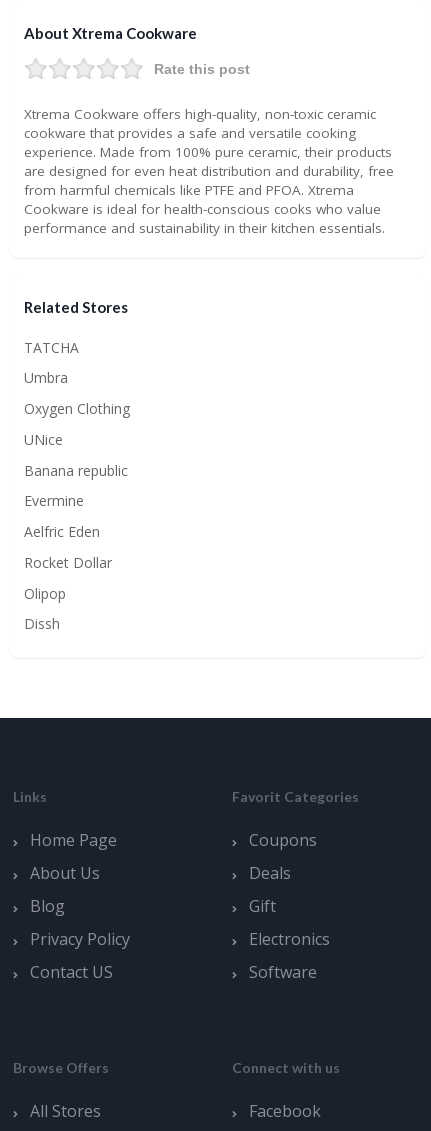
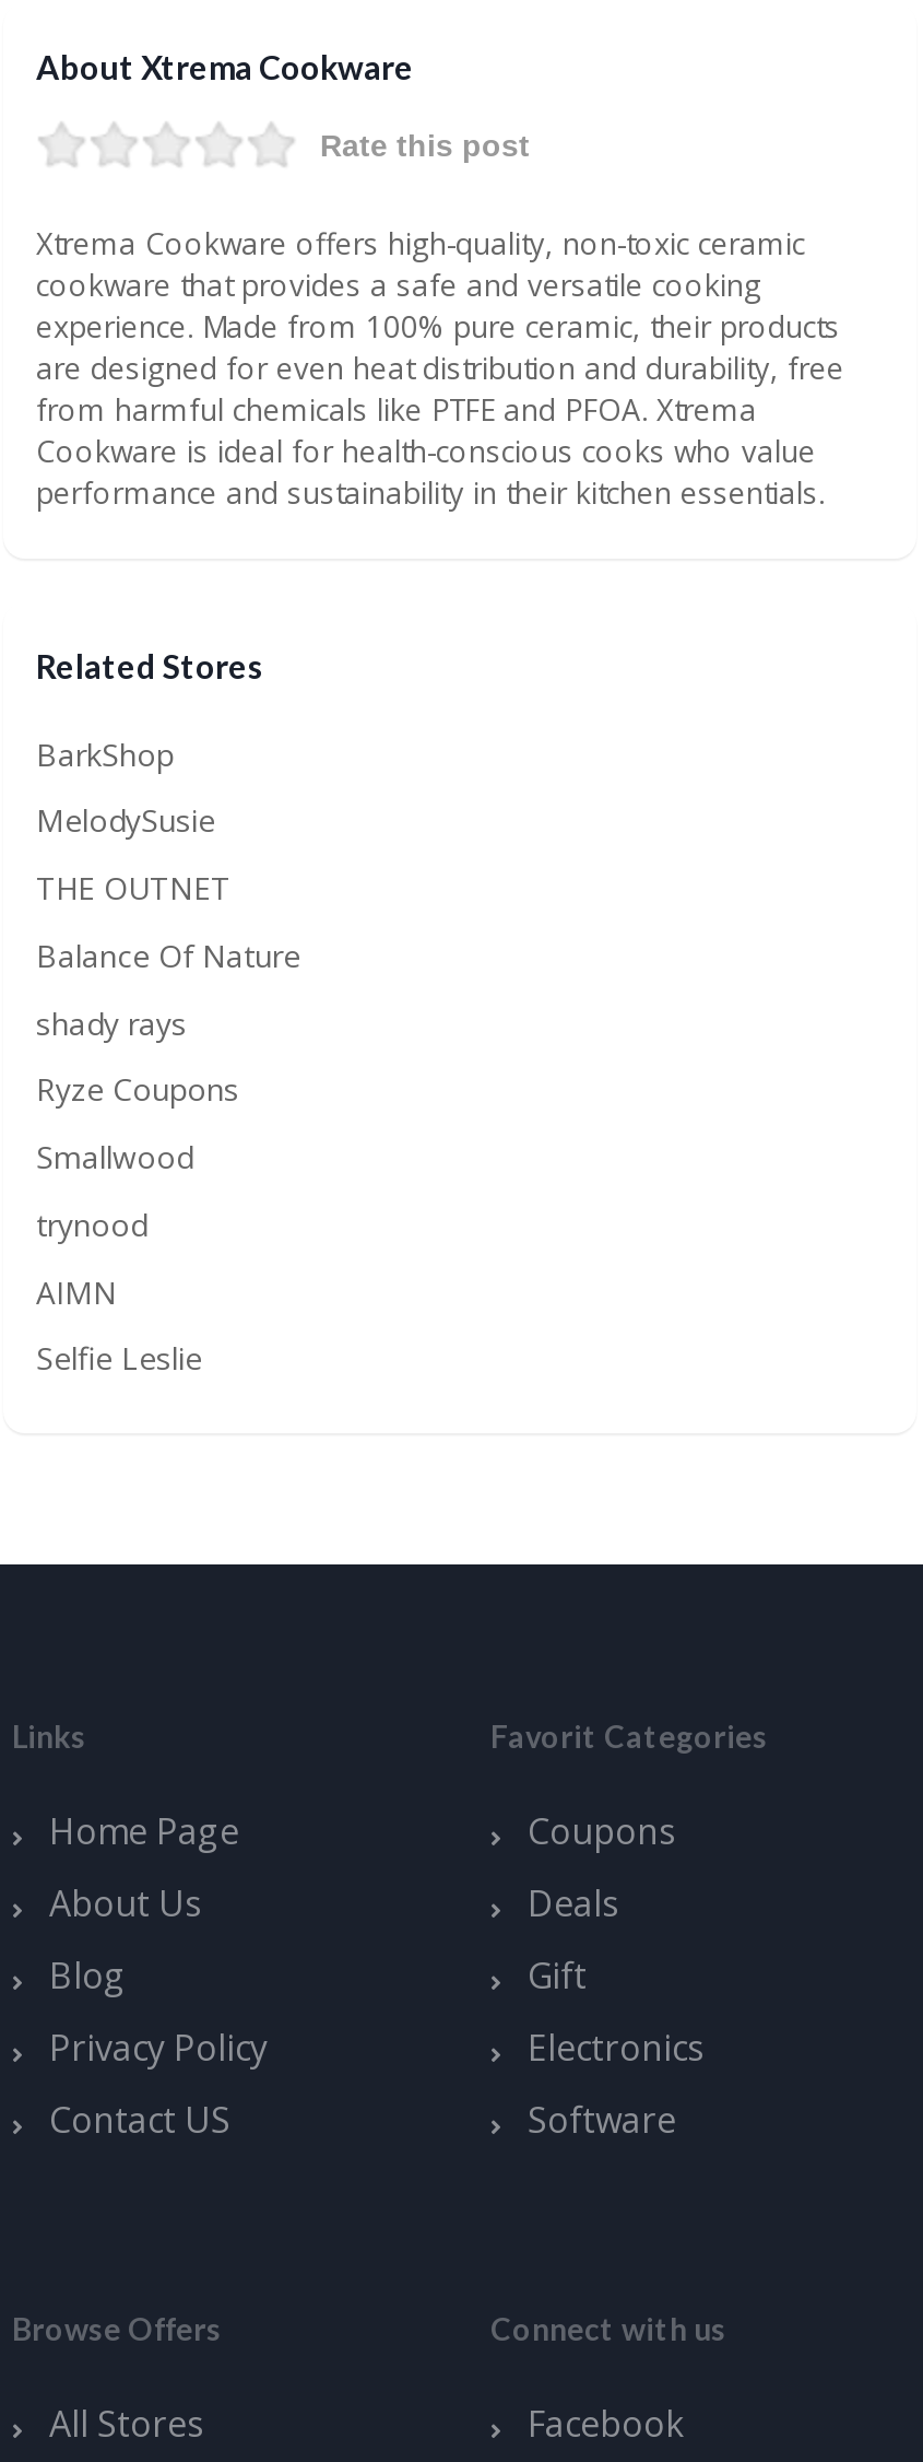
- TATCHA
+ BarkShop

- Umbra
+ MelodySusie

- Oxygen Clothing
+ THE OUTNET

- UNice
+ Balance Of Nature

- Banana republic
+ shady rays

- Evermine
+ Ryze Coupons

- Aelfric Eden
+ Smallwood

- Rocket Dollar
+ trynood

- Olipop
+ AIMN

- Dissh
+ Selfie Leslie
